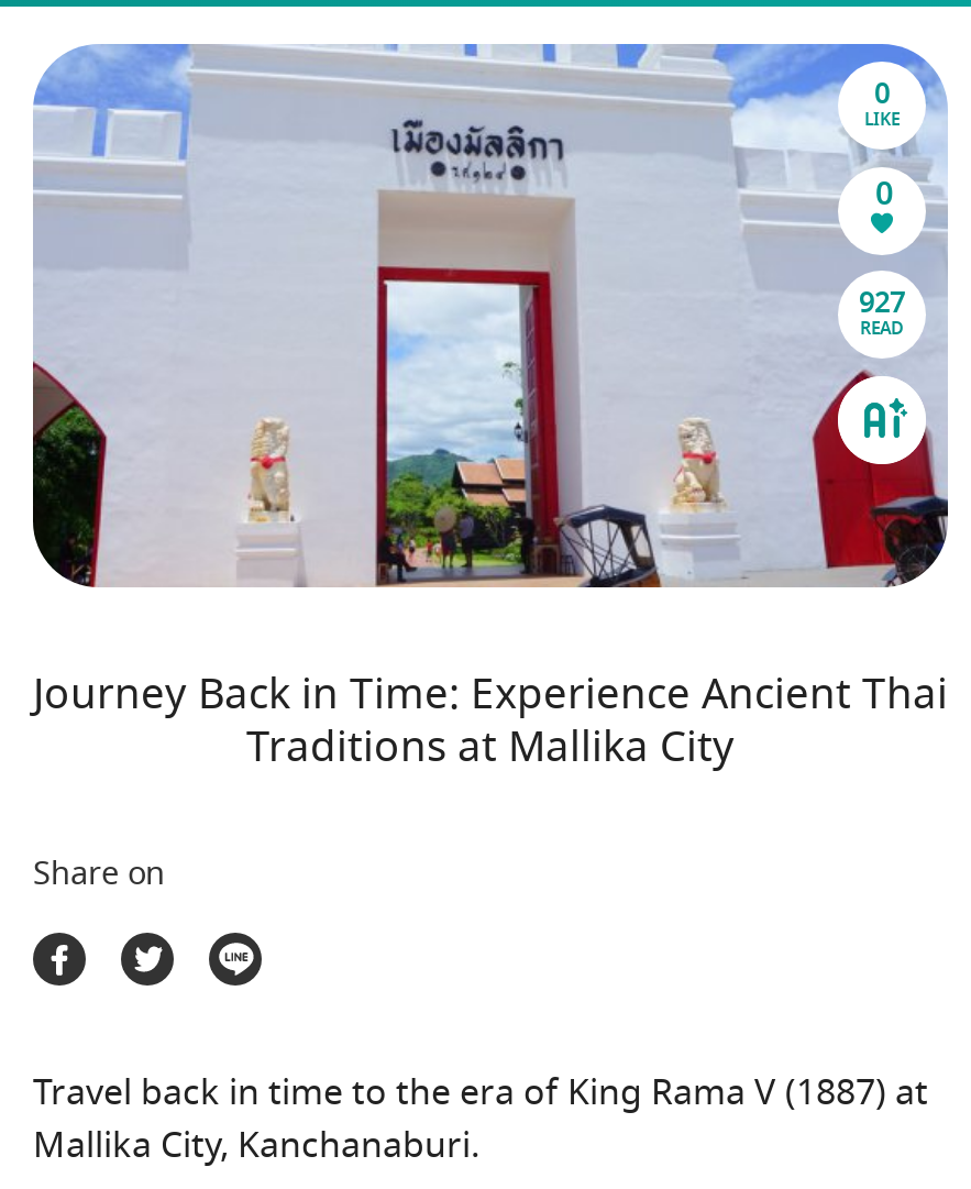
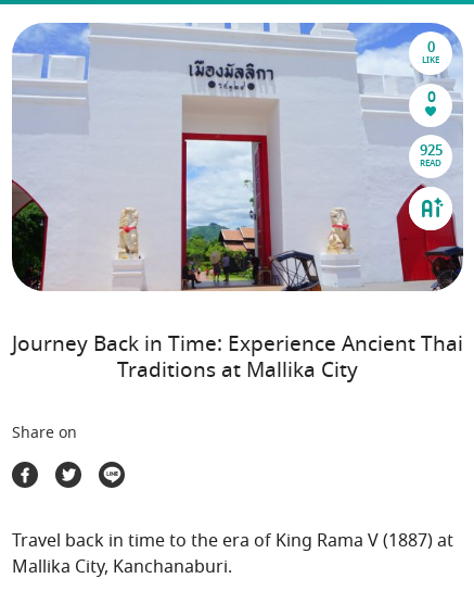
- 927
+ 925
